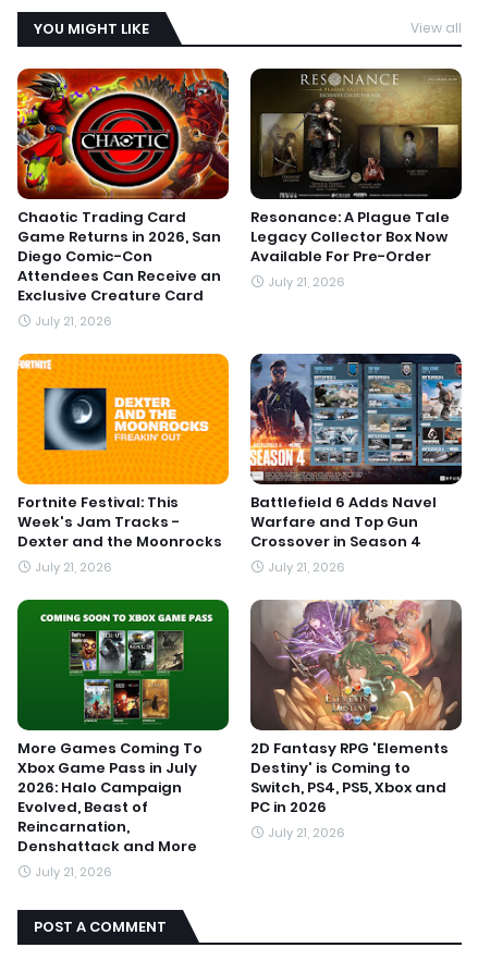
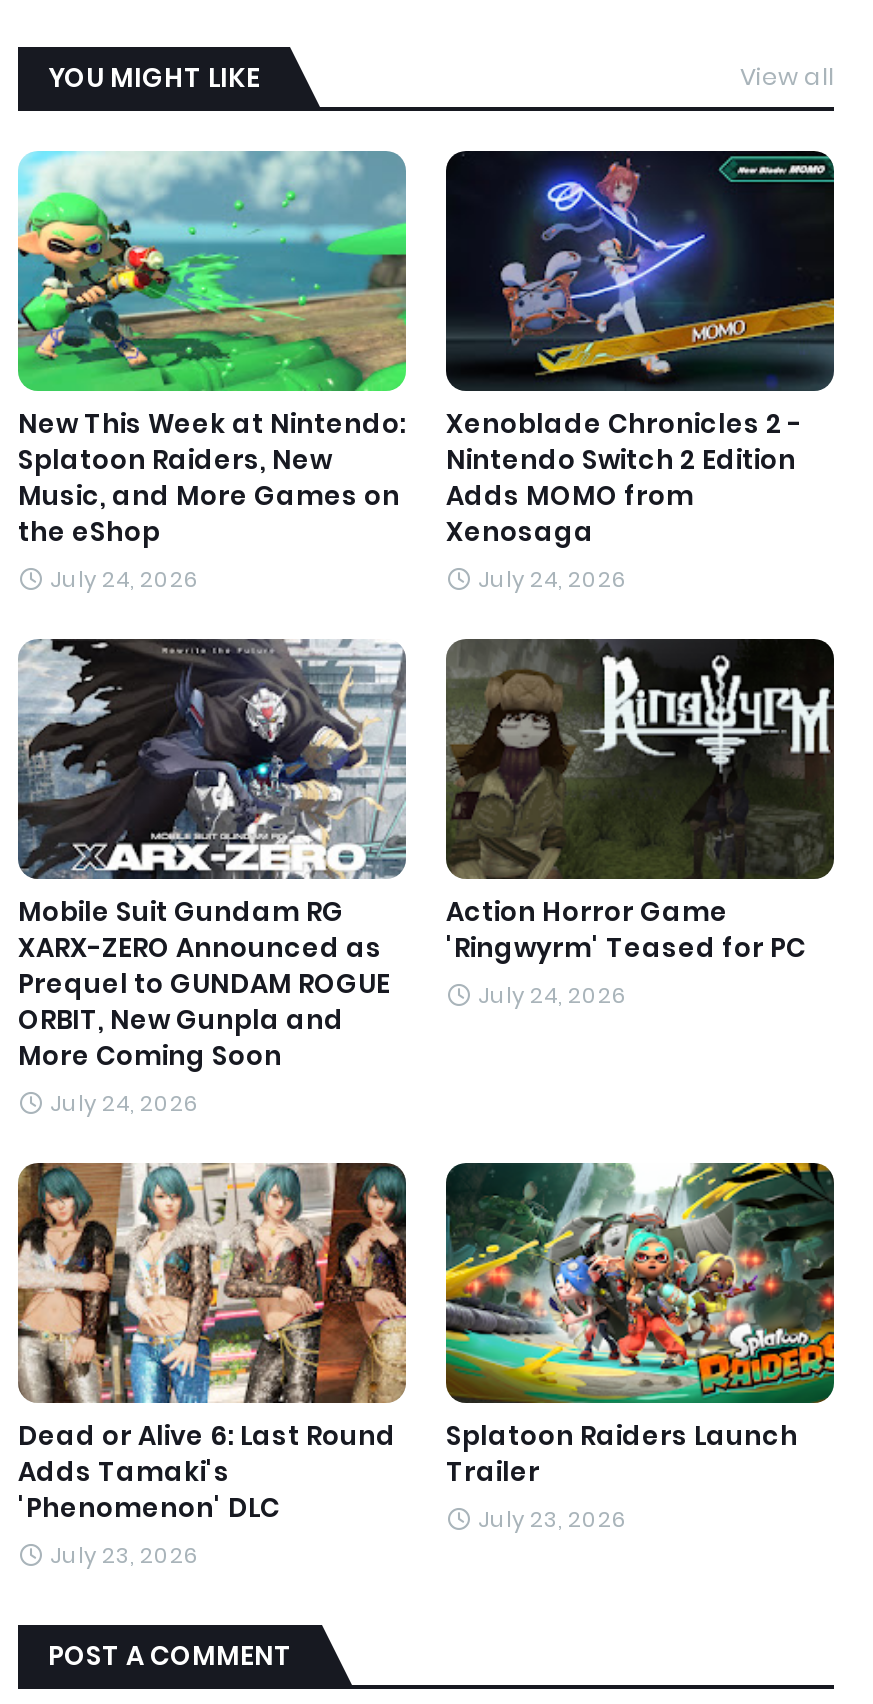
- [image]
- Chaotic Trading Card
- Game Returns in 2026, San
- Diego Comic-Con
- Attendees Can Receive an
- Exclusive Creature Card
- July 21, 2026
+ [image]
+ New This Week at Nintendo:
+ Splatoon Raiders, New
+ Music, and More Games on
+ the eShop
+ July 24, 2026

- [image]
+ [image]

- Resonance: A Plague Tale
- Legacy Collector Box Now
- Available For Pre-Order
- July 21, 2026
+ Xenoblade Chronicles 2 -
+ Nintendo Switch 2 Edition
+ Adds MOMO from
+ Xenosaga
+ July 24, 2026

- [image]
- Fortnite Festival: This
- Week's Jam Tracks -
- Dexter and the Moonrocks
- July 21, 2026
+ [image]
+ Mobile Suit Gundam RG
+ XARX-ZERO Announced as
+ Prequel to GUNDAM ROGUE
+ ORBIT, New Gunpla and
+ More Coming Soon
+ July 24, 2026

- [image]
- Battlefield 6 Adds Navel
- Warfare and Top Gun
- Crossover in Season 4
- July 21, 2026
+ [image]
+ Action Horror Game
+ 'Ringwyrm' Teased for PC
+ July 24, 2026

- [image]
- More Games Coming To
- Xbox Game Pass in July
- 2026: Halo Campaign
- Evolved, Beast of
- Reincarnation,
- Denshattack and More
- July 21, 2026
+ [image]
+ Dead or Alive 6: Last Round
+ Adds Tamaki's
+ 'Phenomenon' DLC
+ July 23, 2026

- [image]
+ [image]

- 2D Fantasy RPG 'Elements
- Destiny' is Coming to
- Switch, PS4, PS5, Xbox and
- PC in 2026
- July 21, 2026
+ Splatoon Raiders Launch
+ Trailer
+ July 23, 2026
